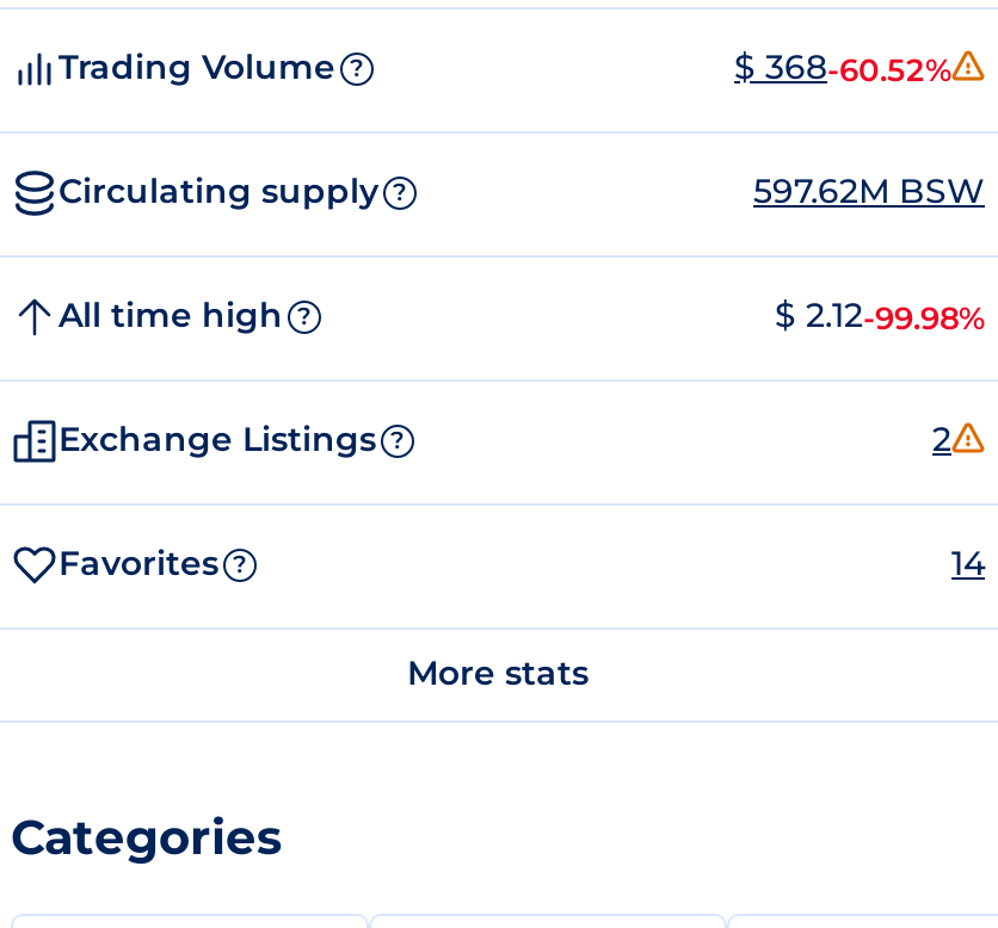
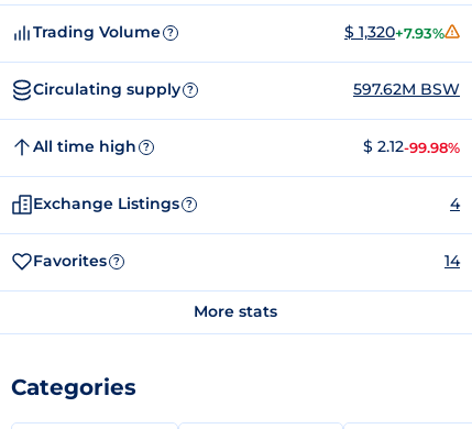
- $ 368-60.52%
+ $ 1,320+7.93%

- 2
+ 4
